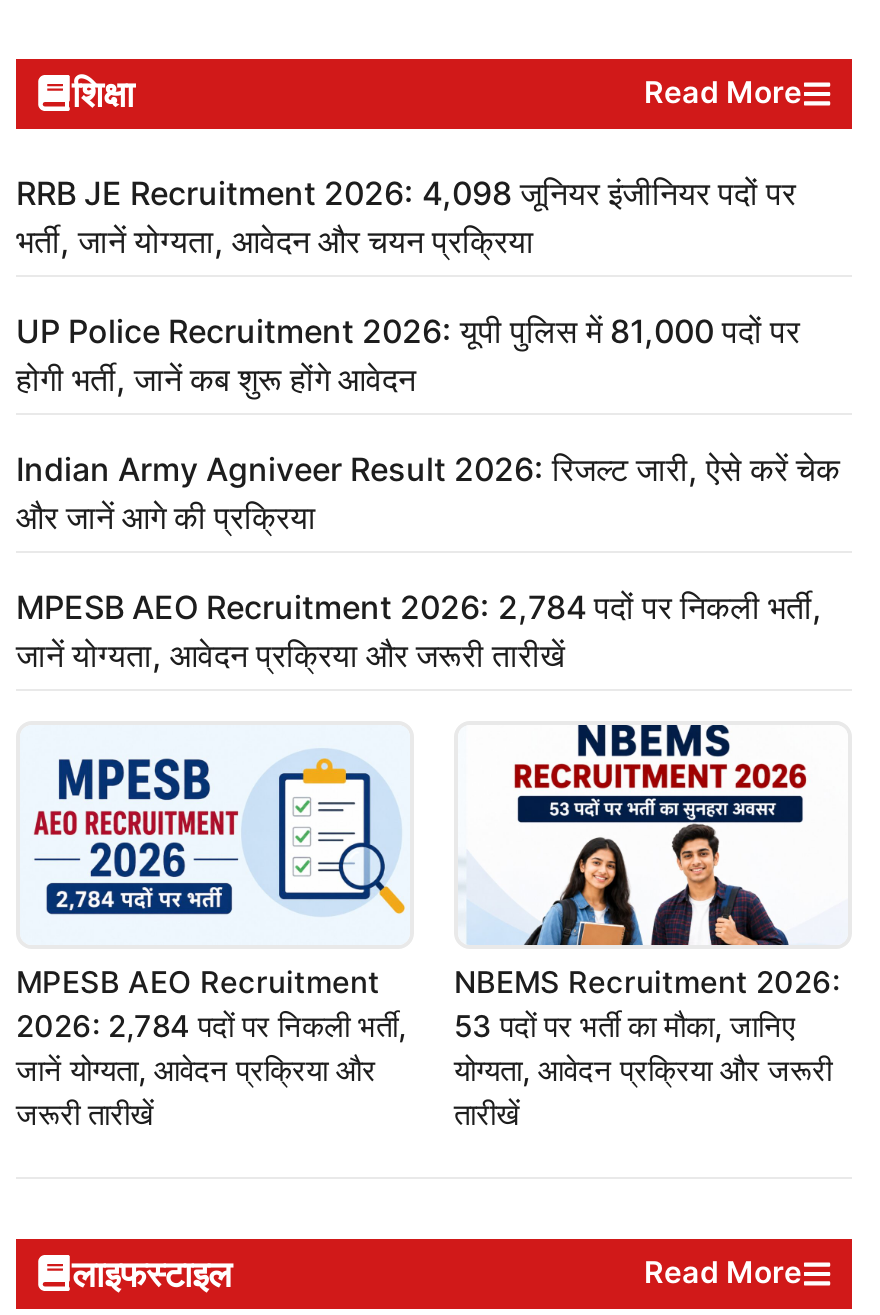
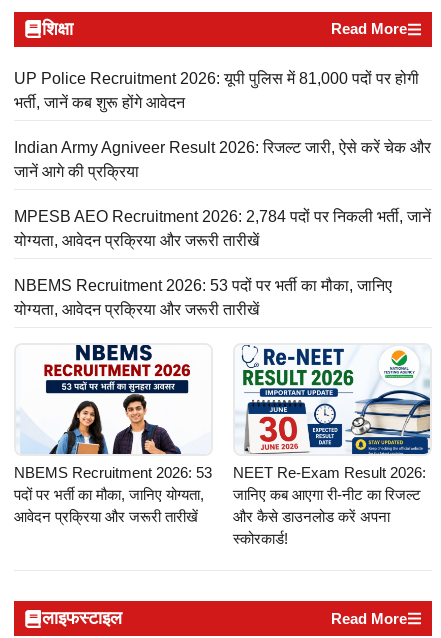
- RRB JE Recruitment 2026: 4,098 जूनियर इंजीनियर पदों पर
- भर्ती, जानें योग्यता, आवेदन और चयन प्रक्रिया
+ UP Police Recruitment 2026: यूपी पुलिस में 81,000 पदों पर होगी
+ भर्ती, जानें कब शुरू होंगे आवेदन

- UP Police Recruitment 2026: यूपी पुलिस में 81,000 पदों पर
- होगी भर्ती, जानें कब शुरू होंगे आवेदन
+ Indian Army Agniveer Result 2026: रिजल्ट जारी, ऐसे करें चेक और
+ जानें आगे की प्रक्रिया

- Indian Army Agniveer Result 2026: रिजल्ट जारी, ऐसे करें चेक
- और जानें आगे की प्रक्रिया
+ MPESB AEO Recruitment 2026: 2,784 पदों पर निकली भर्ती, जानें
+ योग्यता, आवेदन प्रक्रिया और जरूरी तारीखें

- MPESB AEO Recruitment 2026: 2,784 पदों पर निकली भर्ती,
- जानें योग्यता, आवेदन प्रक्रिया और जरूरी तारीखें
+ NBEMS Recruitment 2026: 53 पदों पर भर्ती का मौका, जानिए
+ योग्यता, आवेदन प्रक्रिया और जरूरी तारीखें

- [image]
- MPESB AEO Recruitment
- 2026: 2,784 पदों पर निकली भर्ती,
- जानें योग्यता, आवेदन प्रक्रिया और
- जरूरी तारीखें
+ [image]
+ NBEMS Recruitment 2026: 53
+ पदों पर भर्ती का मौका, जानिए योग्यता,
+ आवेदन प्रक्रिया और जरूरी तारीखें

- [image]
- NBEMS Recruitment 2026:
- 53 पदों पर भर्ती का मौका, जानिए
- योग्यता, आवेदन प्रक्रिया और जरूरी
- तारीखें
+ [image]
+ NEET Re-Exam Result 2026:
+ जानिए कब आएगा री-नीट का रिजल्ट
+ और कैसे डाउनलोड करें अपना
+ स्कोरकार्ड!
